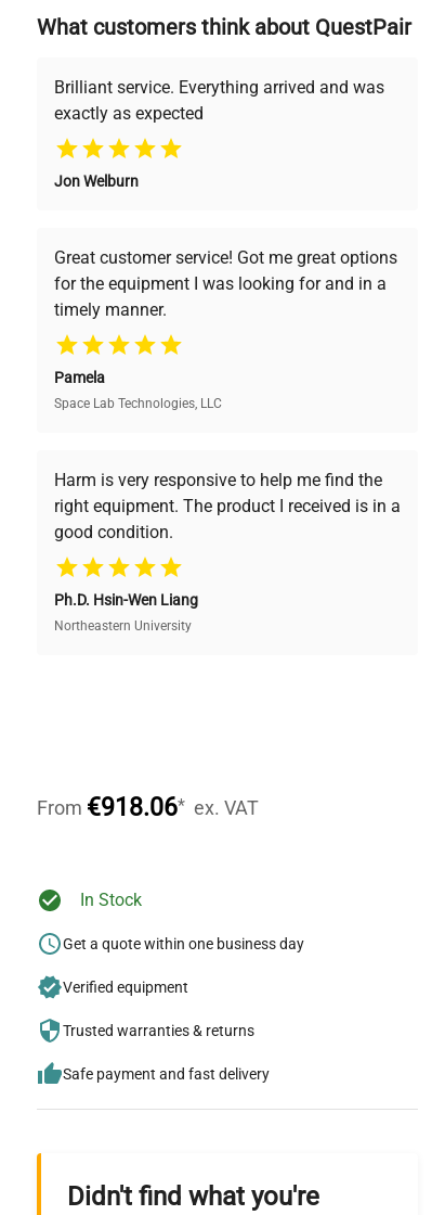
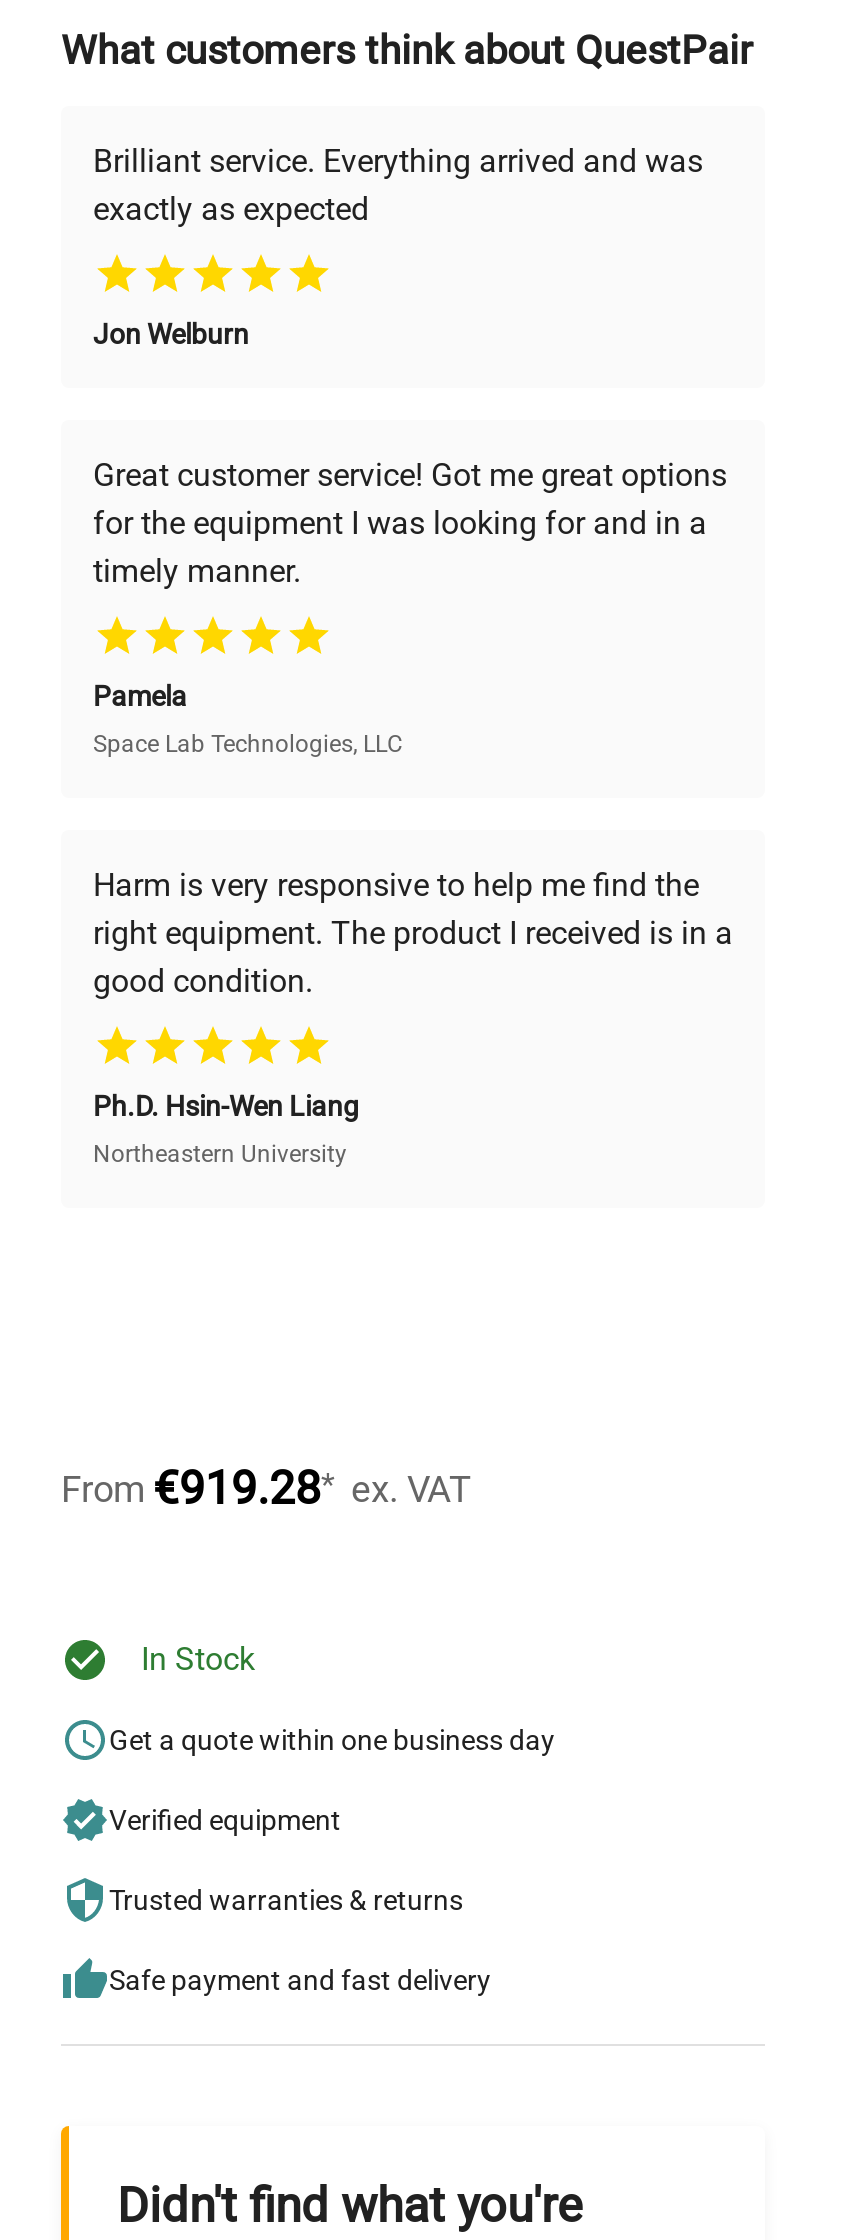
- From €918.06* ex. VAT
+ From €919.28* ex. VAT
